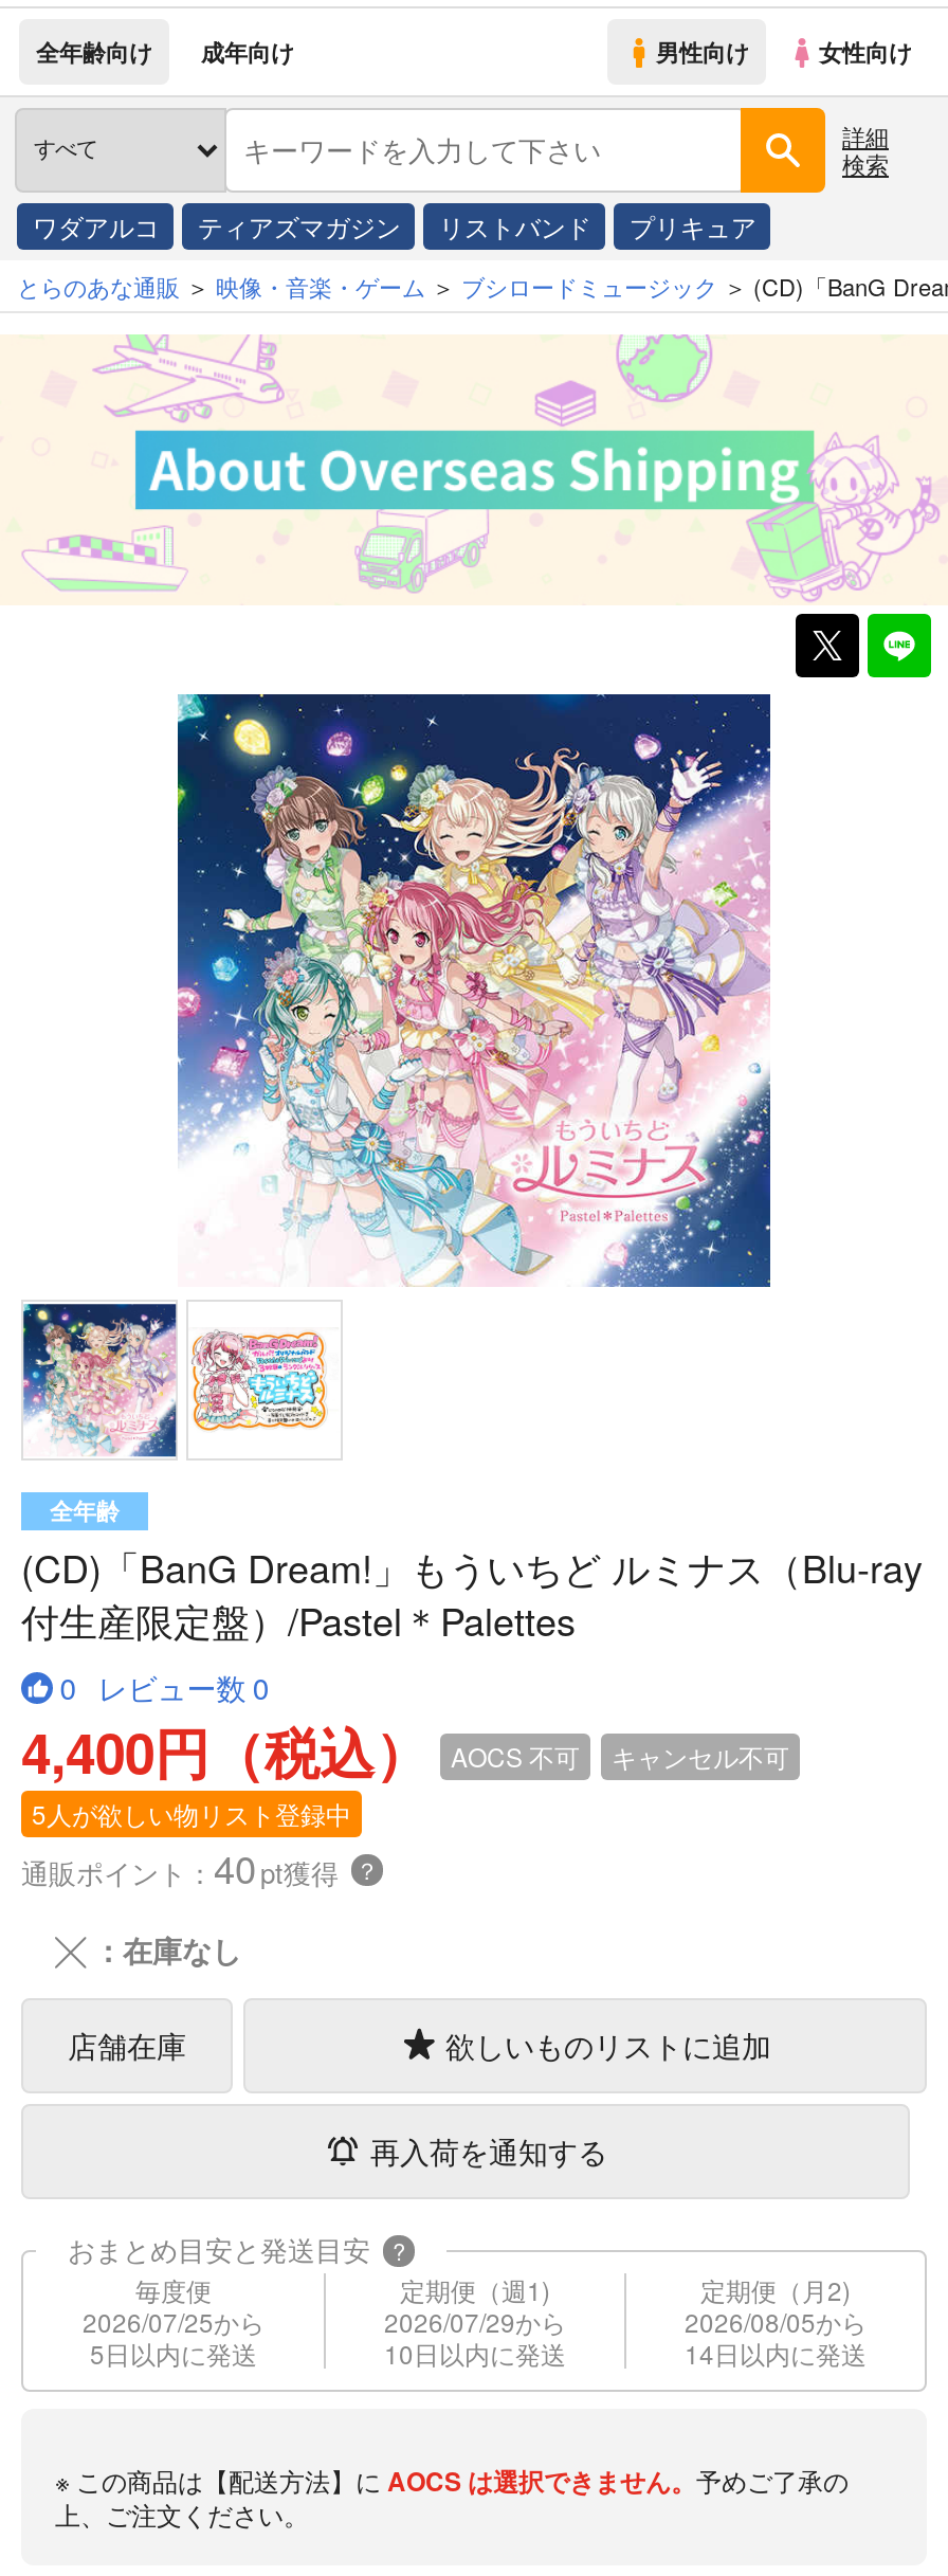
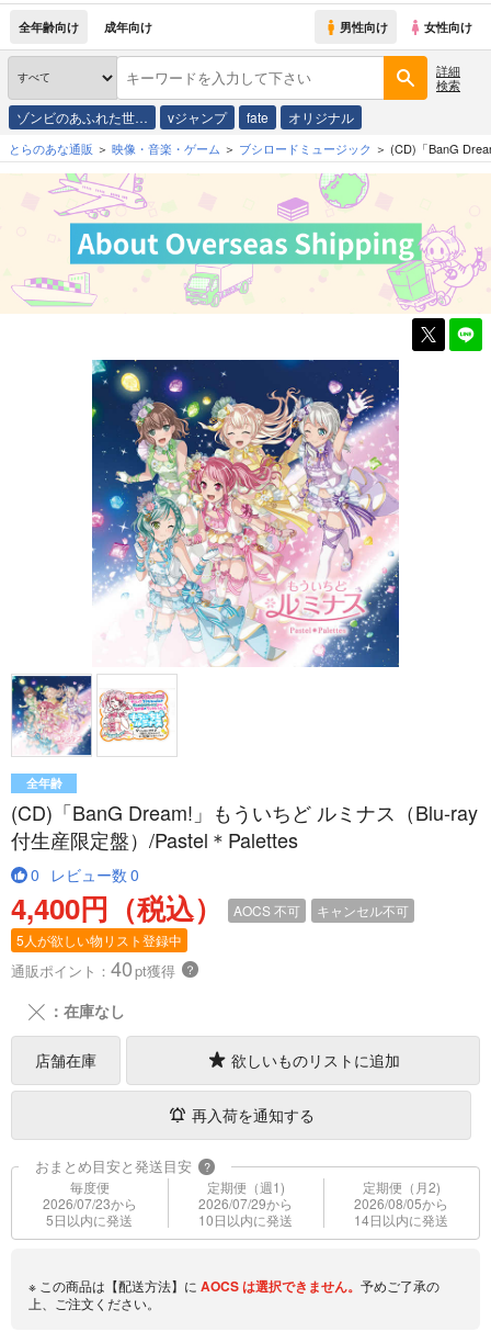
- ワダアルコ
- ティアズマガジン
- リストバンド
- プリキュア
+ ゾンビのあふれた世…
+ vジャンプ
+ fate
+ オリジナル

- 2026/07/25から
+ 2026/07/23から
